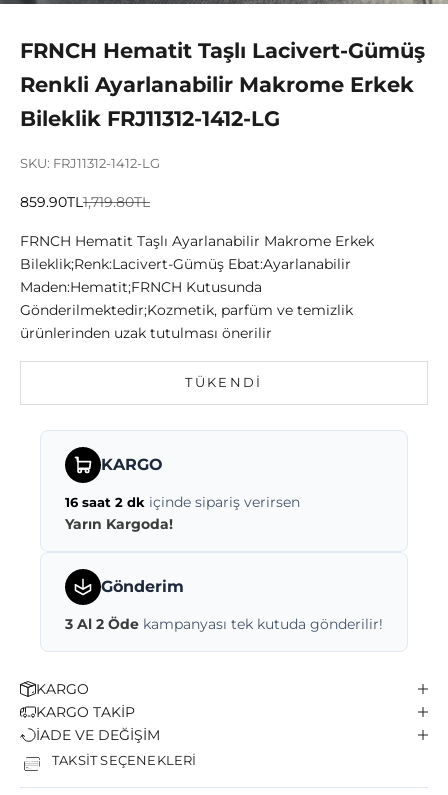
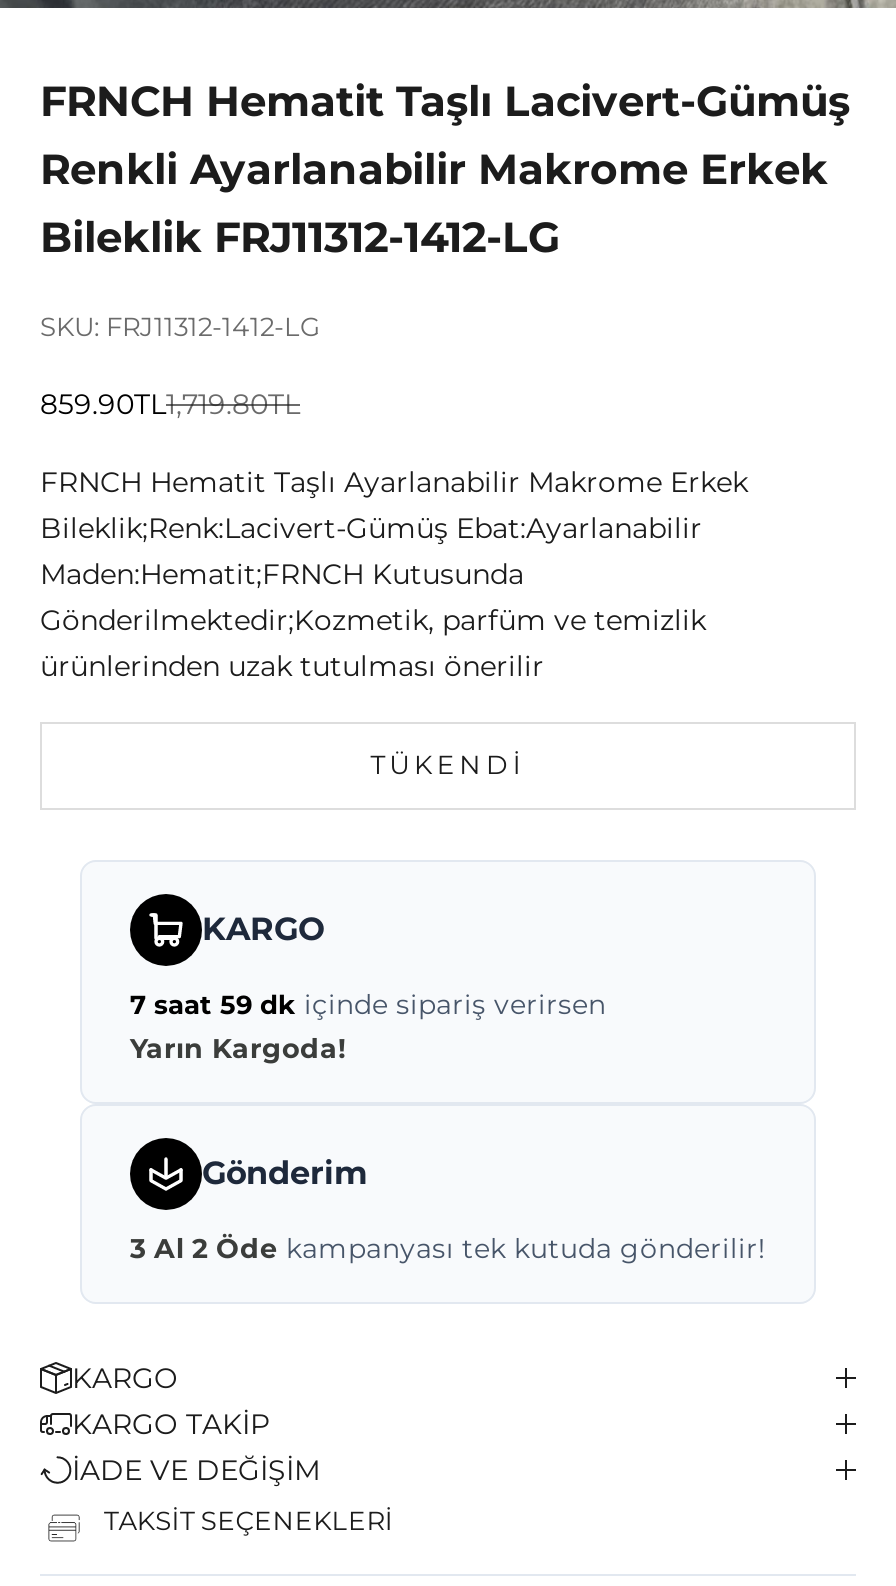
- 16 saat 2 dk içinde sipariş verirsen
+ 7 saat 59 dk içinde sipariş verirsen
